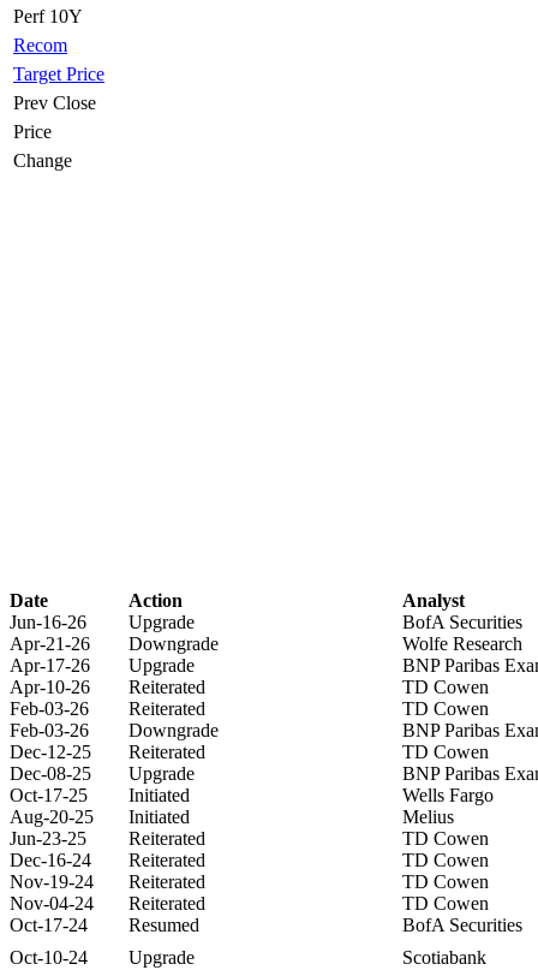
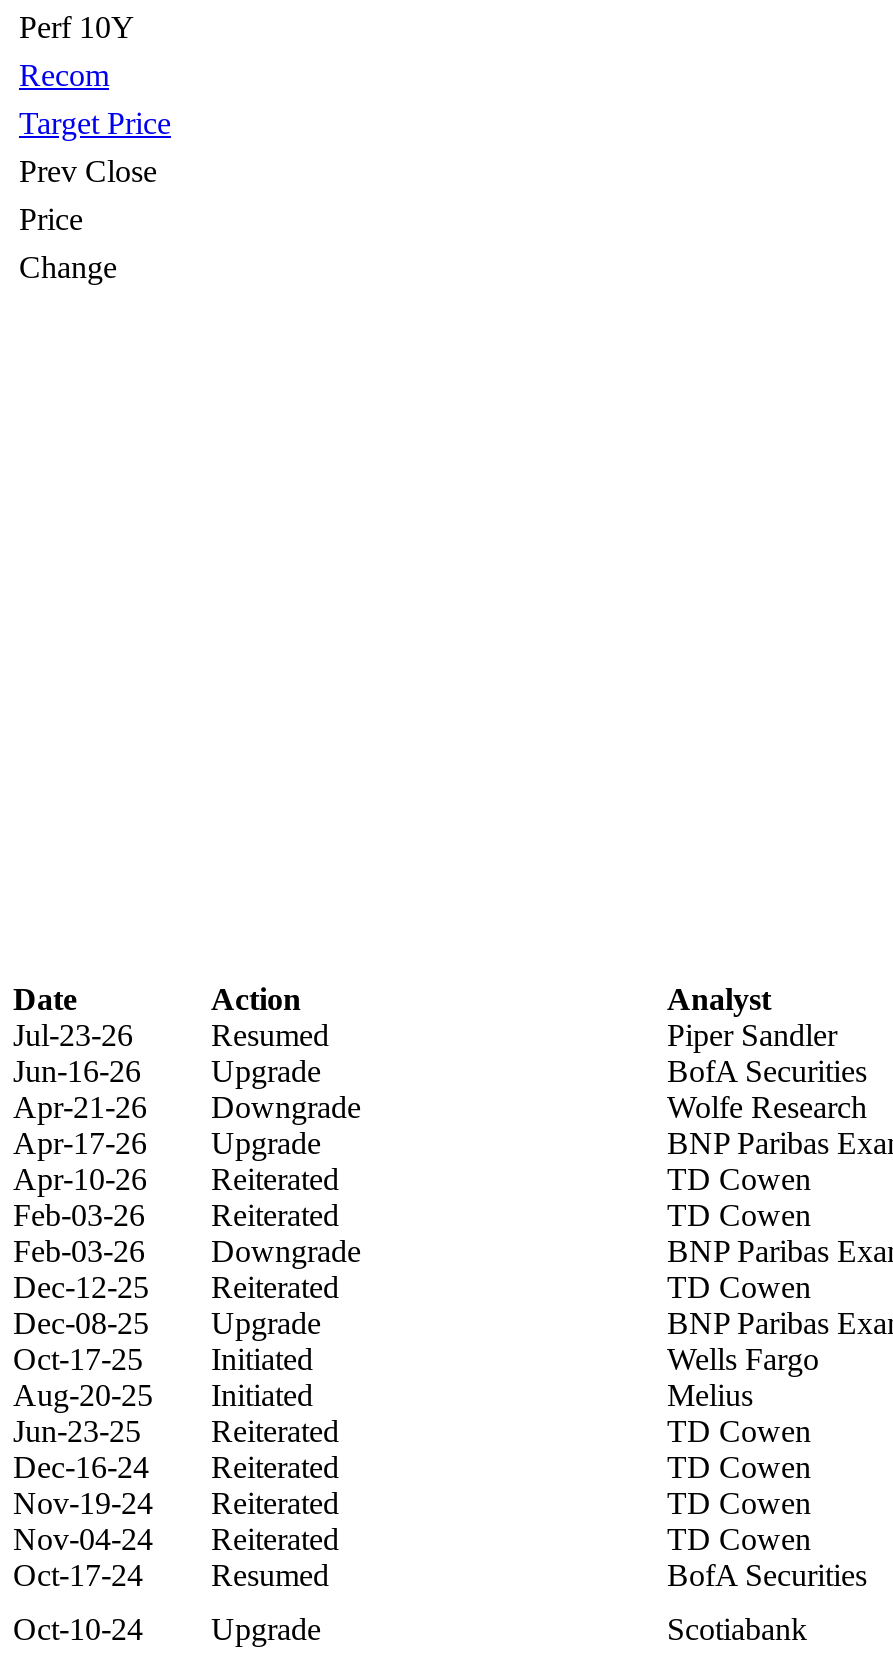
+ Jul-23-26
+ Resumed
+ Piper Sandler
